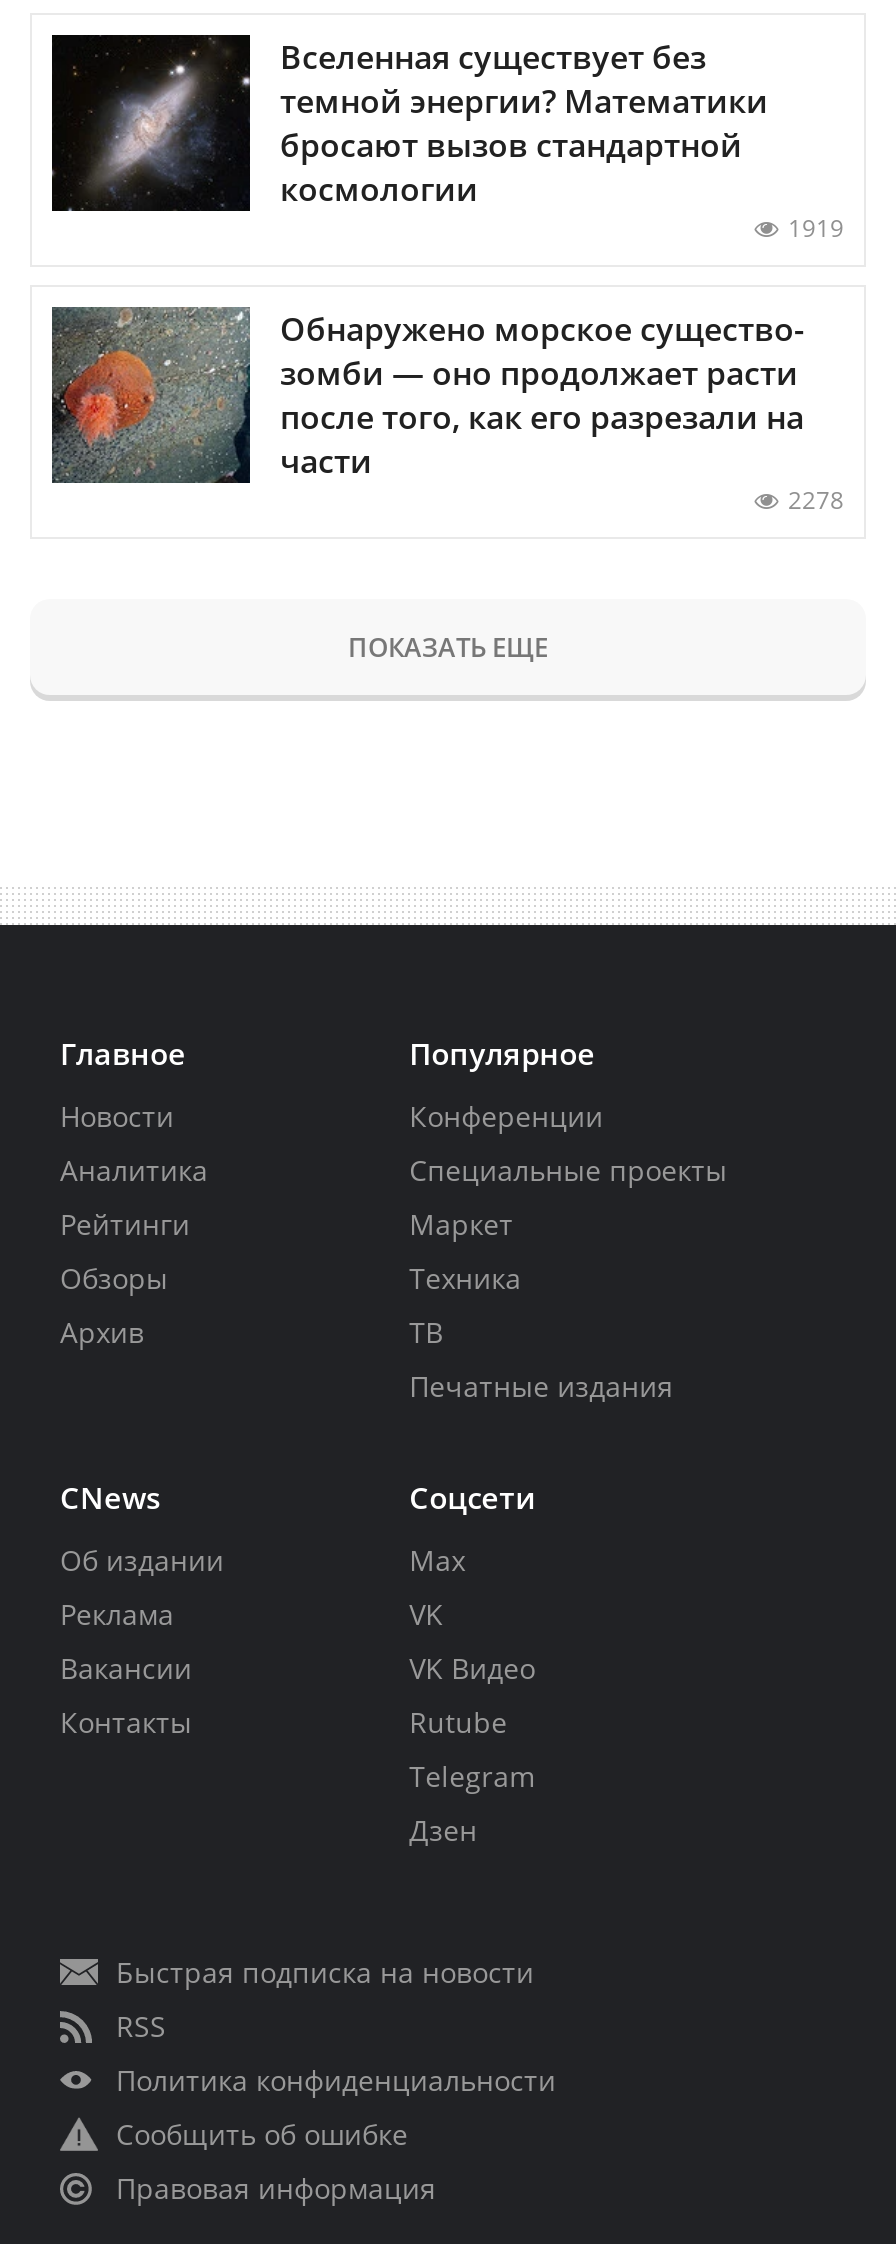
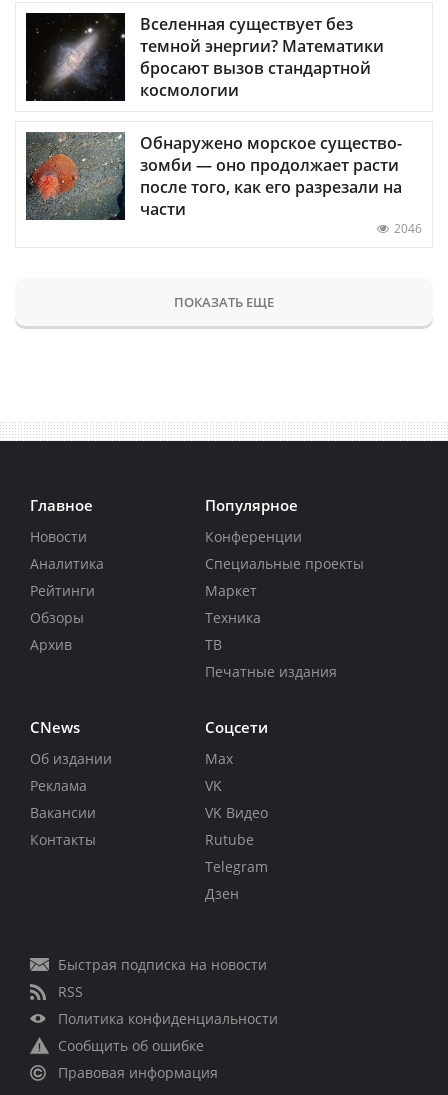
- 1919

- 2278
+ 2046
